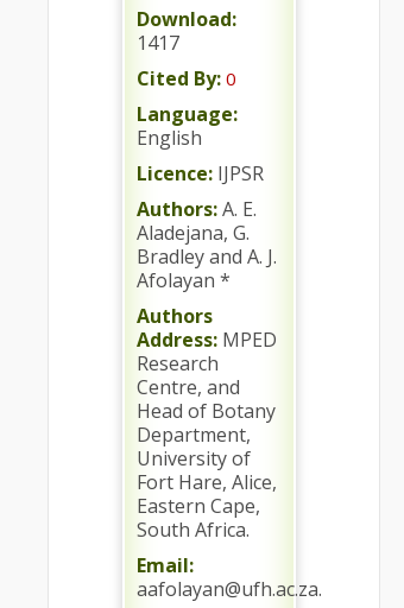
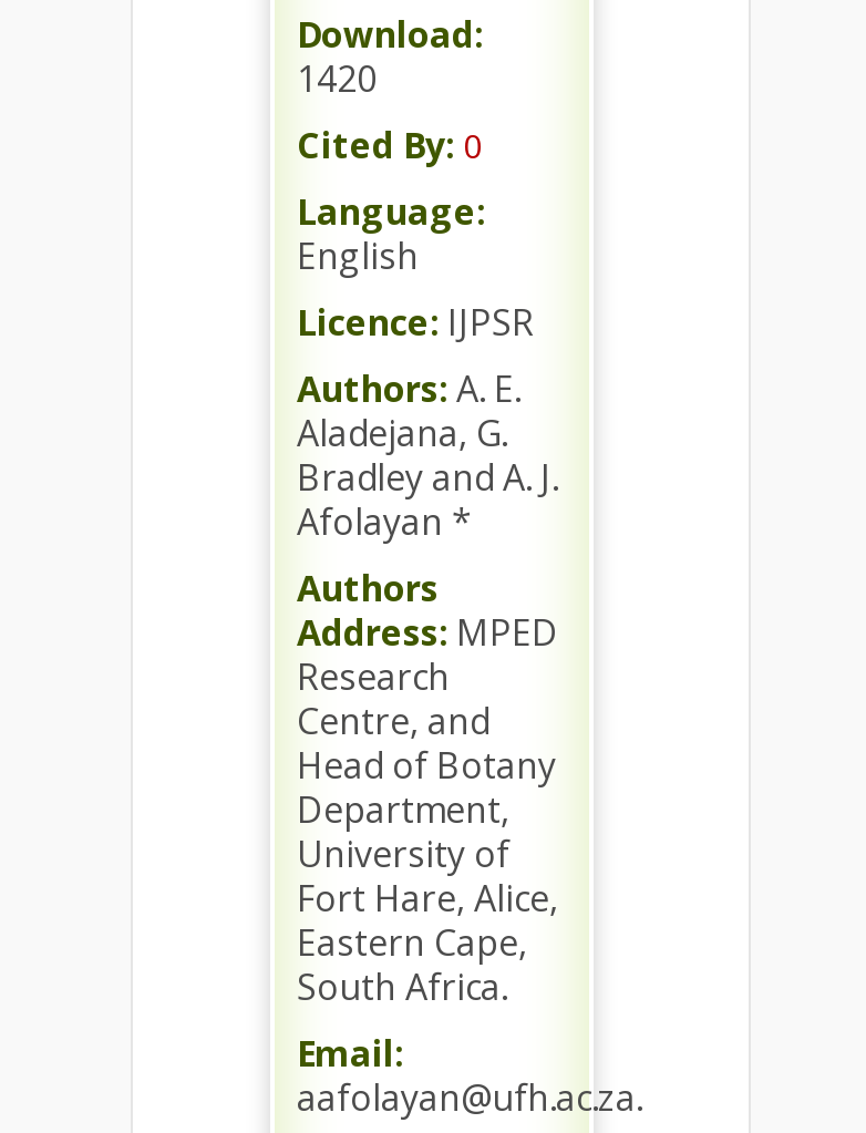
- 1417
+ 1420
